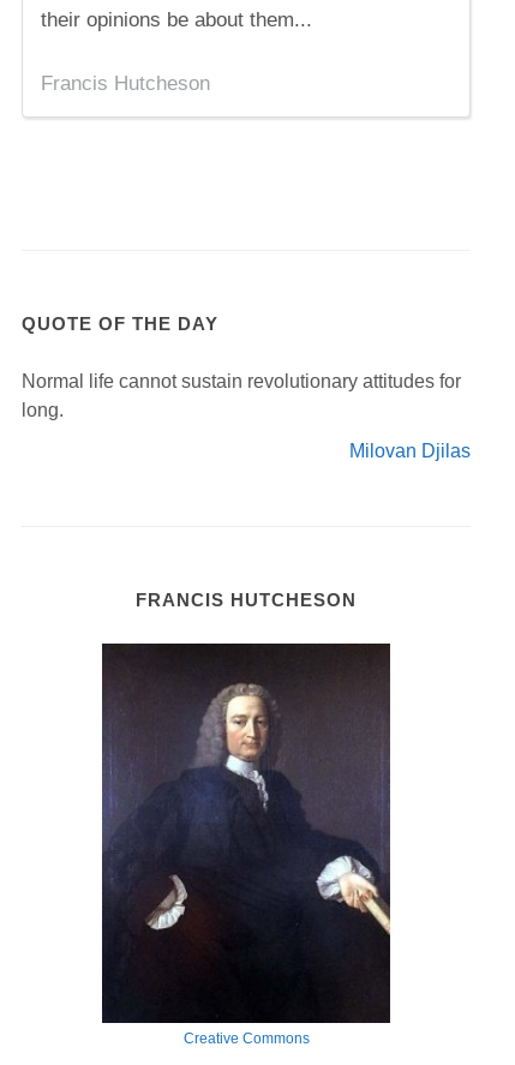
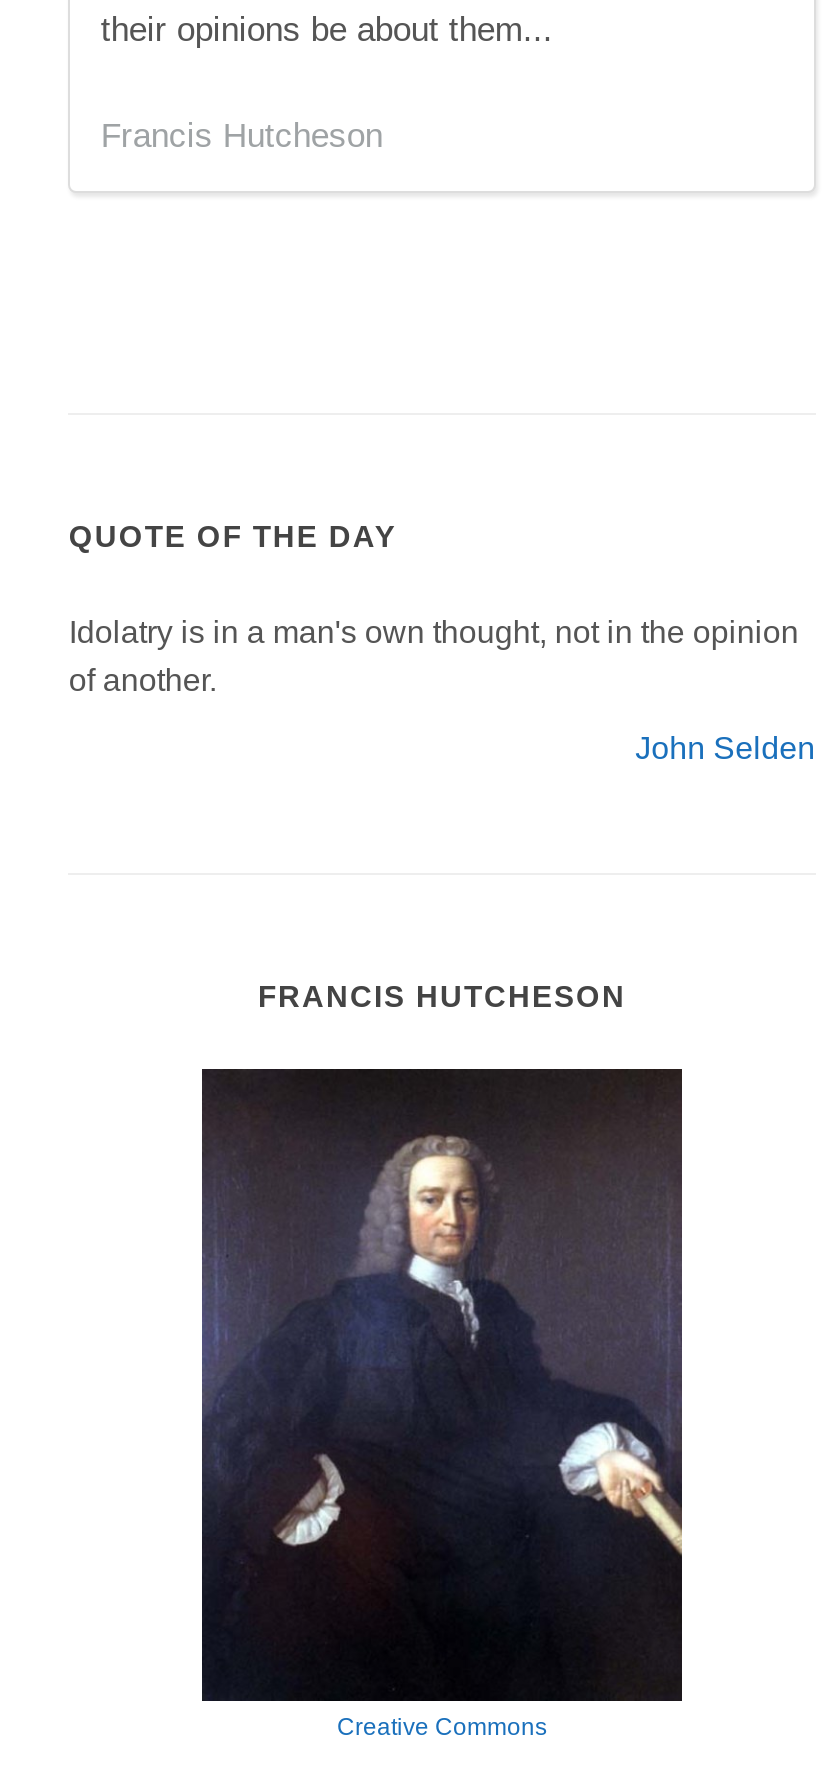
- Normal life cannot sustain revolutionary attitudes for
- long.
+ Idolatry is in a man's own thought, not in the opinion
+ of another.

- Milovan Djilas
+ John Selden
